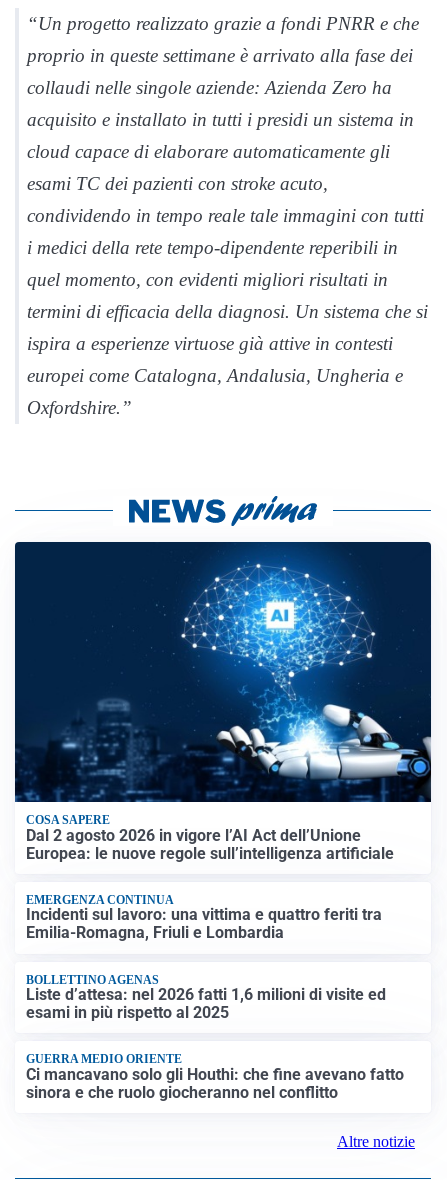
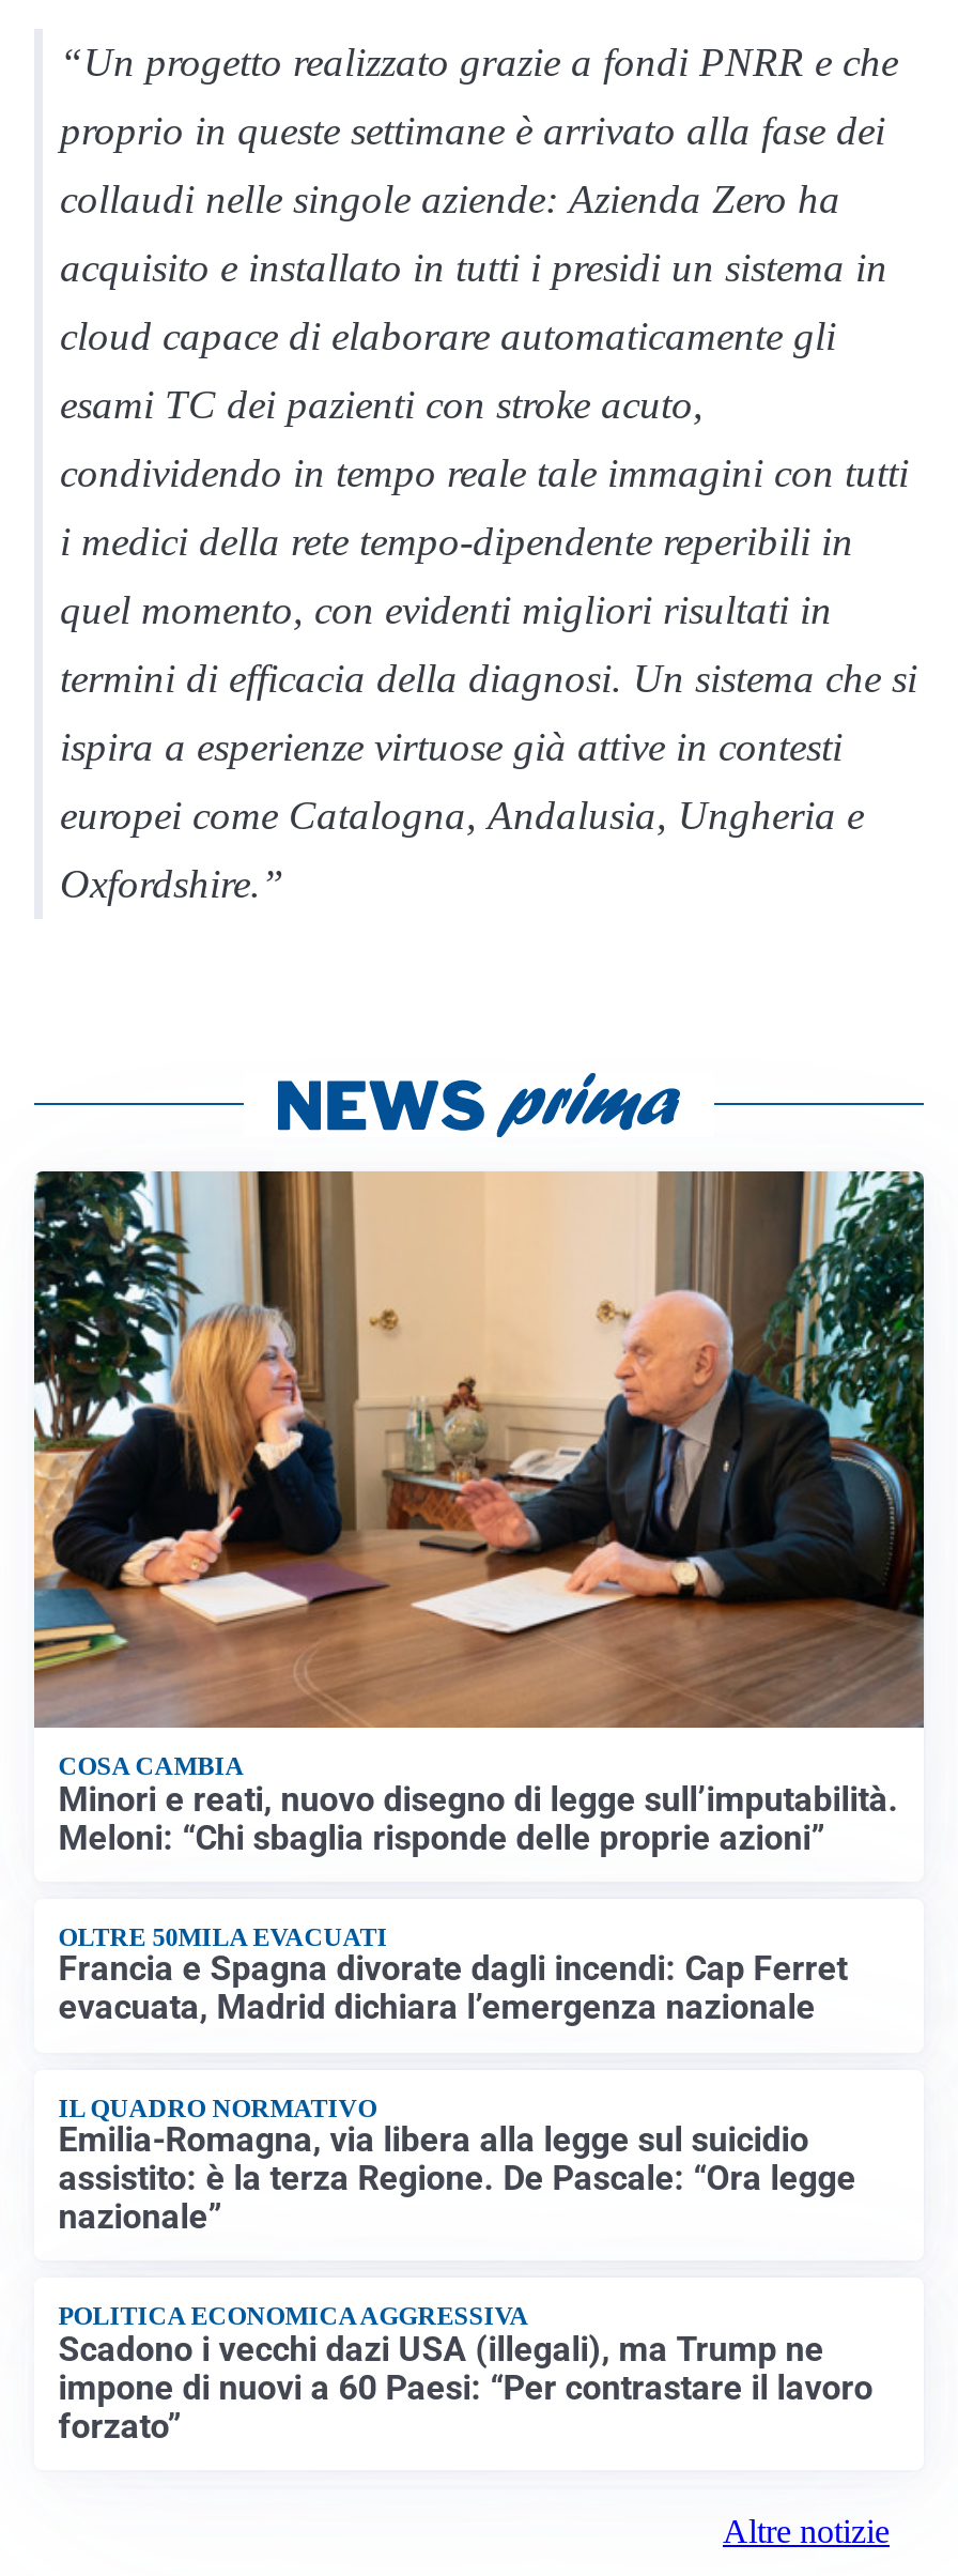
- [image]
- COSA SAPERE
- Dal 2 agosto 2026 in vigore l’AI Act dell’Unione
- Europea: le nuove regole sull’intelligenza artificiale
+ [image]
+ COSA CAMBIA
+ Minori e reati, nuovo disegno di legge sull’imputabilità.
+ Meloni: “Chi sbaglia risponde delle proprie azioni”

- EMERGENZA CONTINUA
- Incidenti sul lavoro: una vittima e quattro feriti tra
- Emilia-Romagna, Friuli e Lombardia
+ OLTRE 50MILA EVACUATI
+ Francia e Spagna divorate dagli incendi: Cap Ferret
+ evacuata, Madrid dichiara l’emergenza nazionale

- BOLLETTINO AGENAS
- Liste d’attesa: nel 2026 fatti 1,6 milioni di visite ed
- esami in più rispetto al 2025
+ IL QUADRO NORMATIVO
+ Emilia-Romagna, via libera alla legge sul suicidio
+ assistito: è la terza Regione. De Pascale: “Ora legge
+ nazionale”

- GUERRA MEDIO ORIENTE
- Ci mancavano solo gli Houthi: che fine avevano fatto
- sinora e che ruolo giocheranno nel conflitto
+ POLITICA ECONOMICA AGGRESSIVA
+ Scadono i vecchi dazi USA (illegali), ma Trump ne
+ impone di nuovi a 60 Paesi: “Per contrastare il lavoro
+ forzato”
